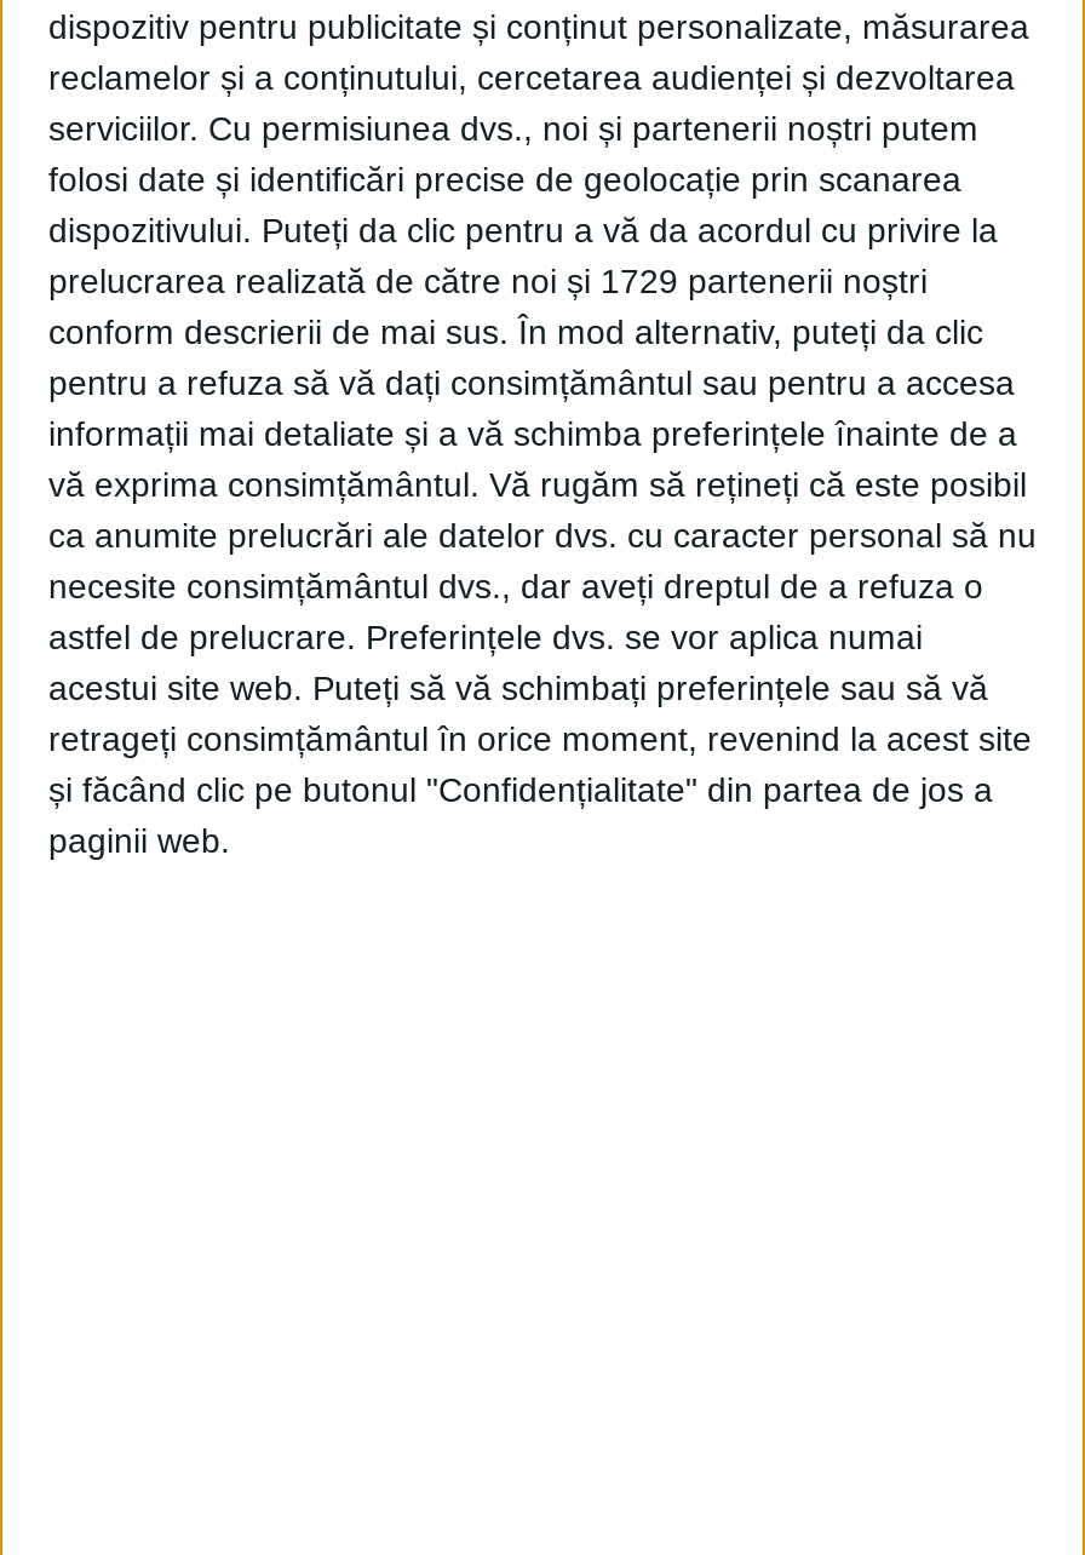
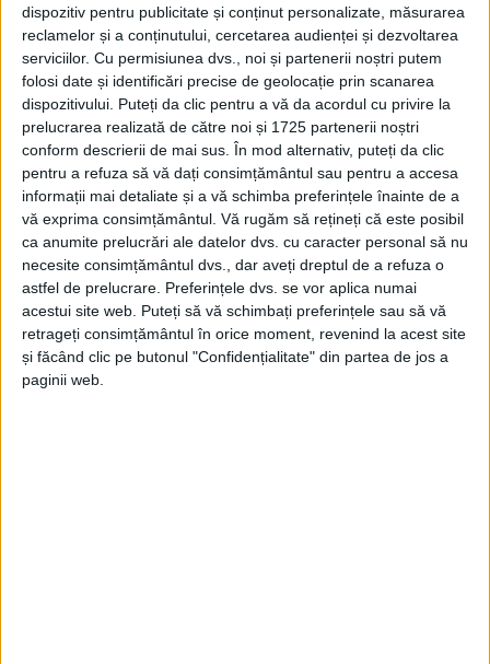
- prelucrarea realizată de către noi și 1729 partenerii noștri
+ prelucrarea realizată de către noi și 1725 partenerii noștri
